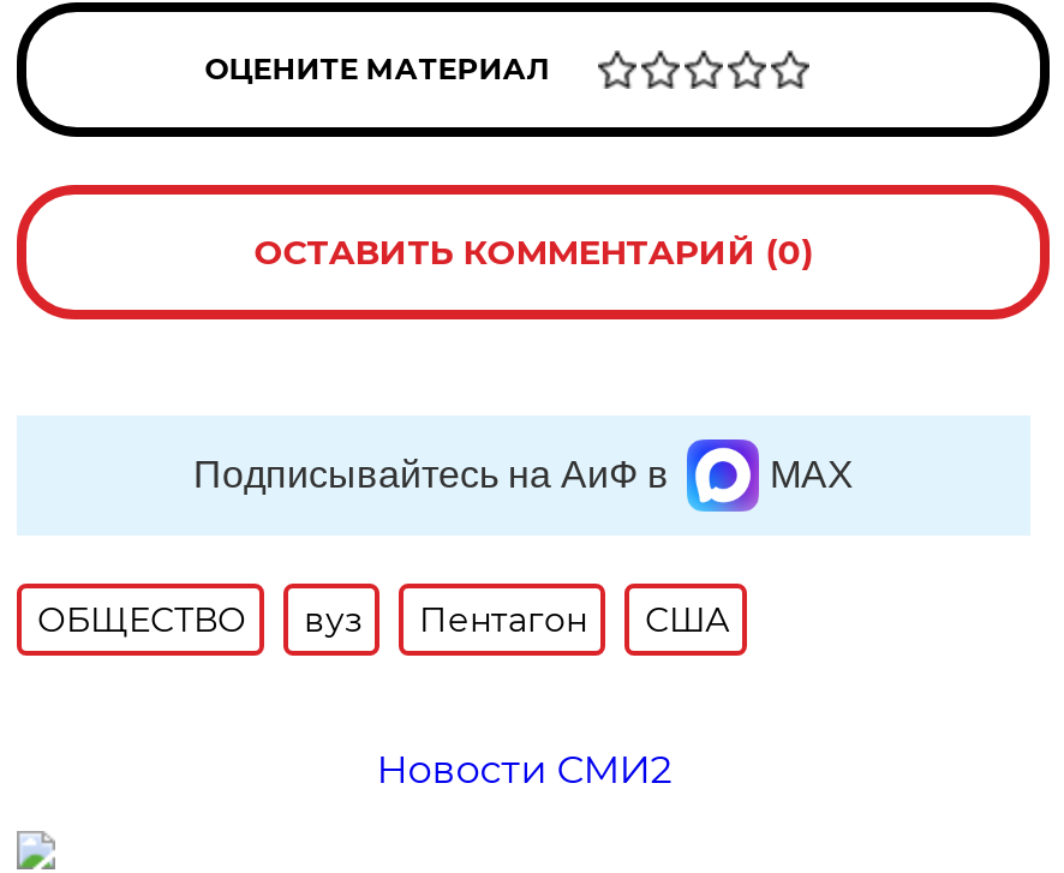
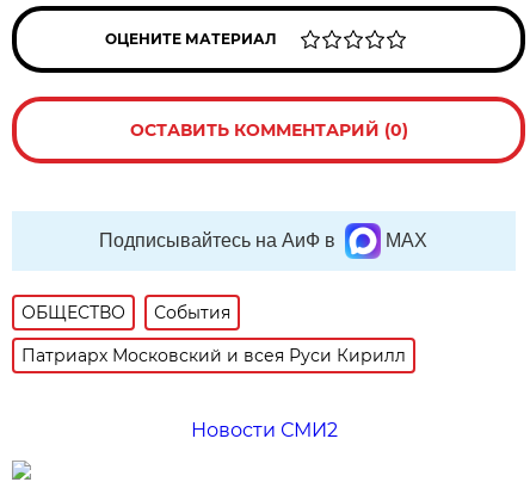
- вуз
- Пентагон
- США
+ События
+ Патриарх Московский и всея Руси Кирилл
